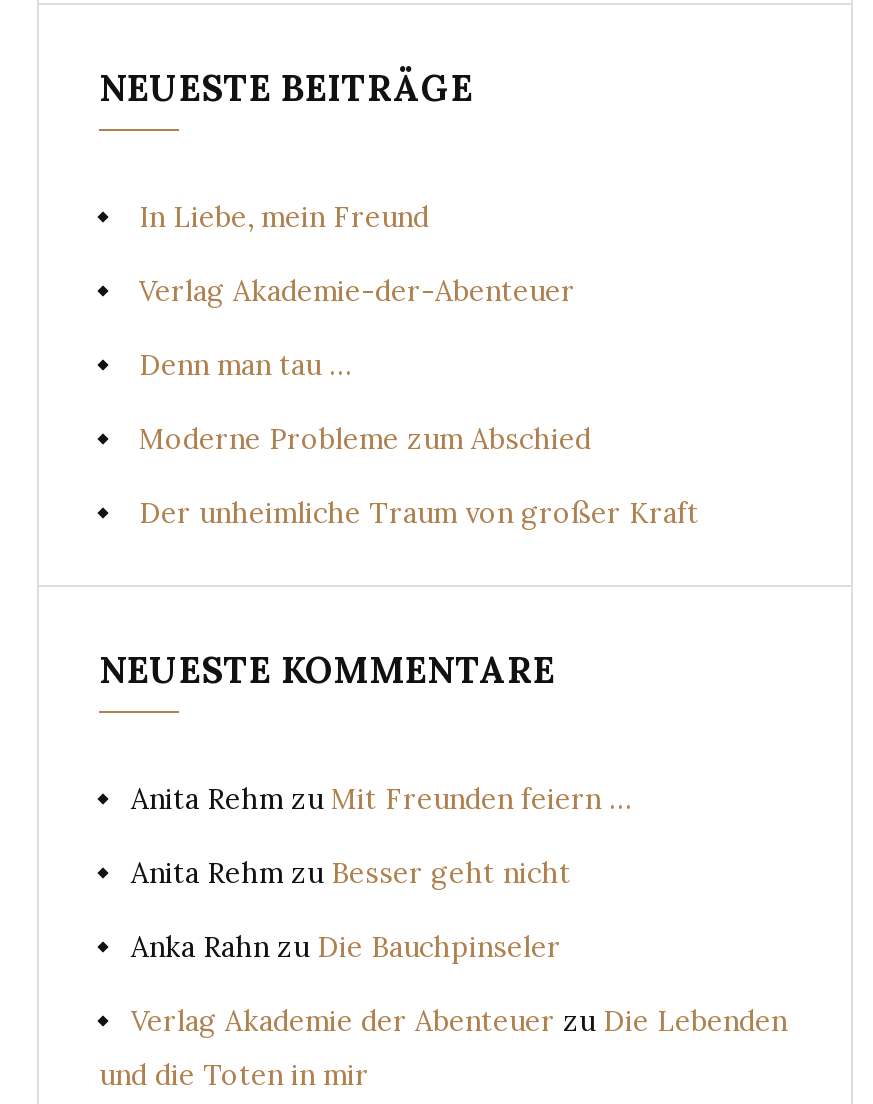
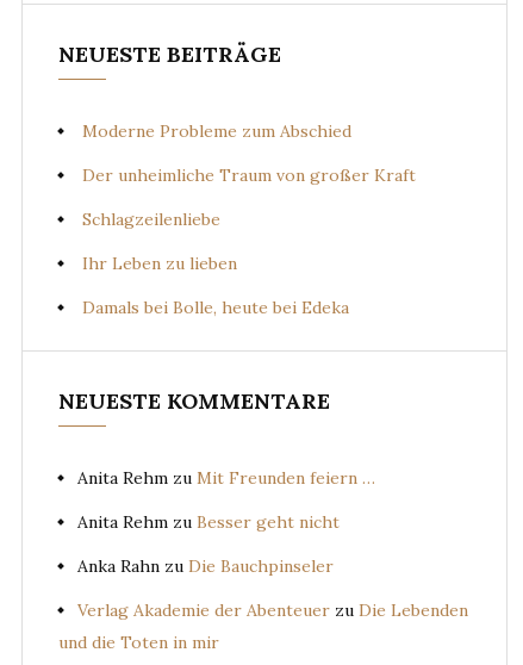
- In Liebe, mein Freund
- Verlag Akademie-der-Abenteuer
- Denn man tau …

moved up: Moderne Probleme zum Abschied | Der unheimliche Traum von großer Kraft

+ Schlagzeilenliebe
+ Ihr Leben zu lieben
+ Damals bei Bolle, heute bei Edeka
